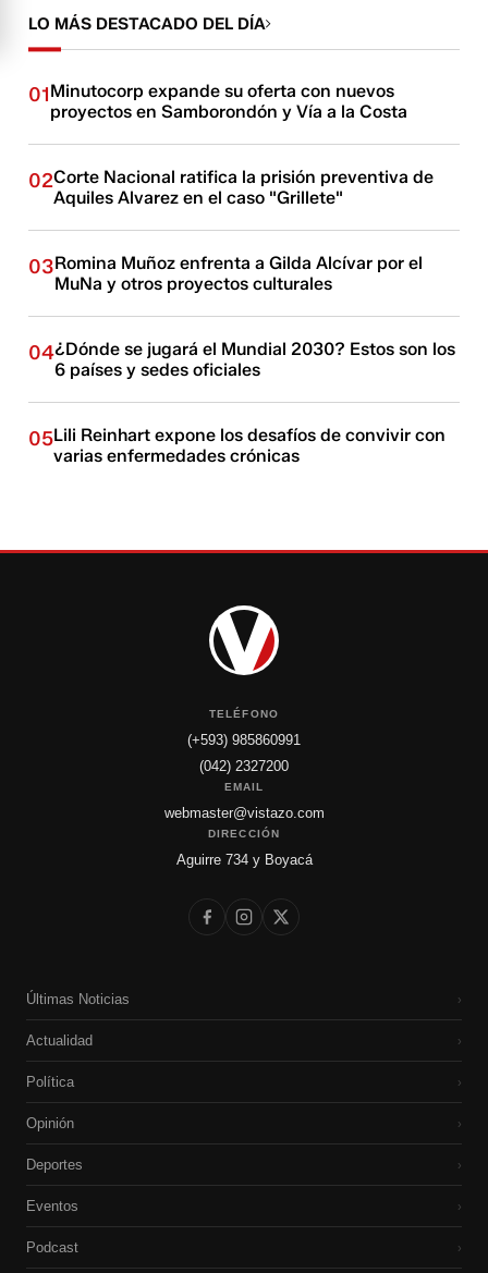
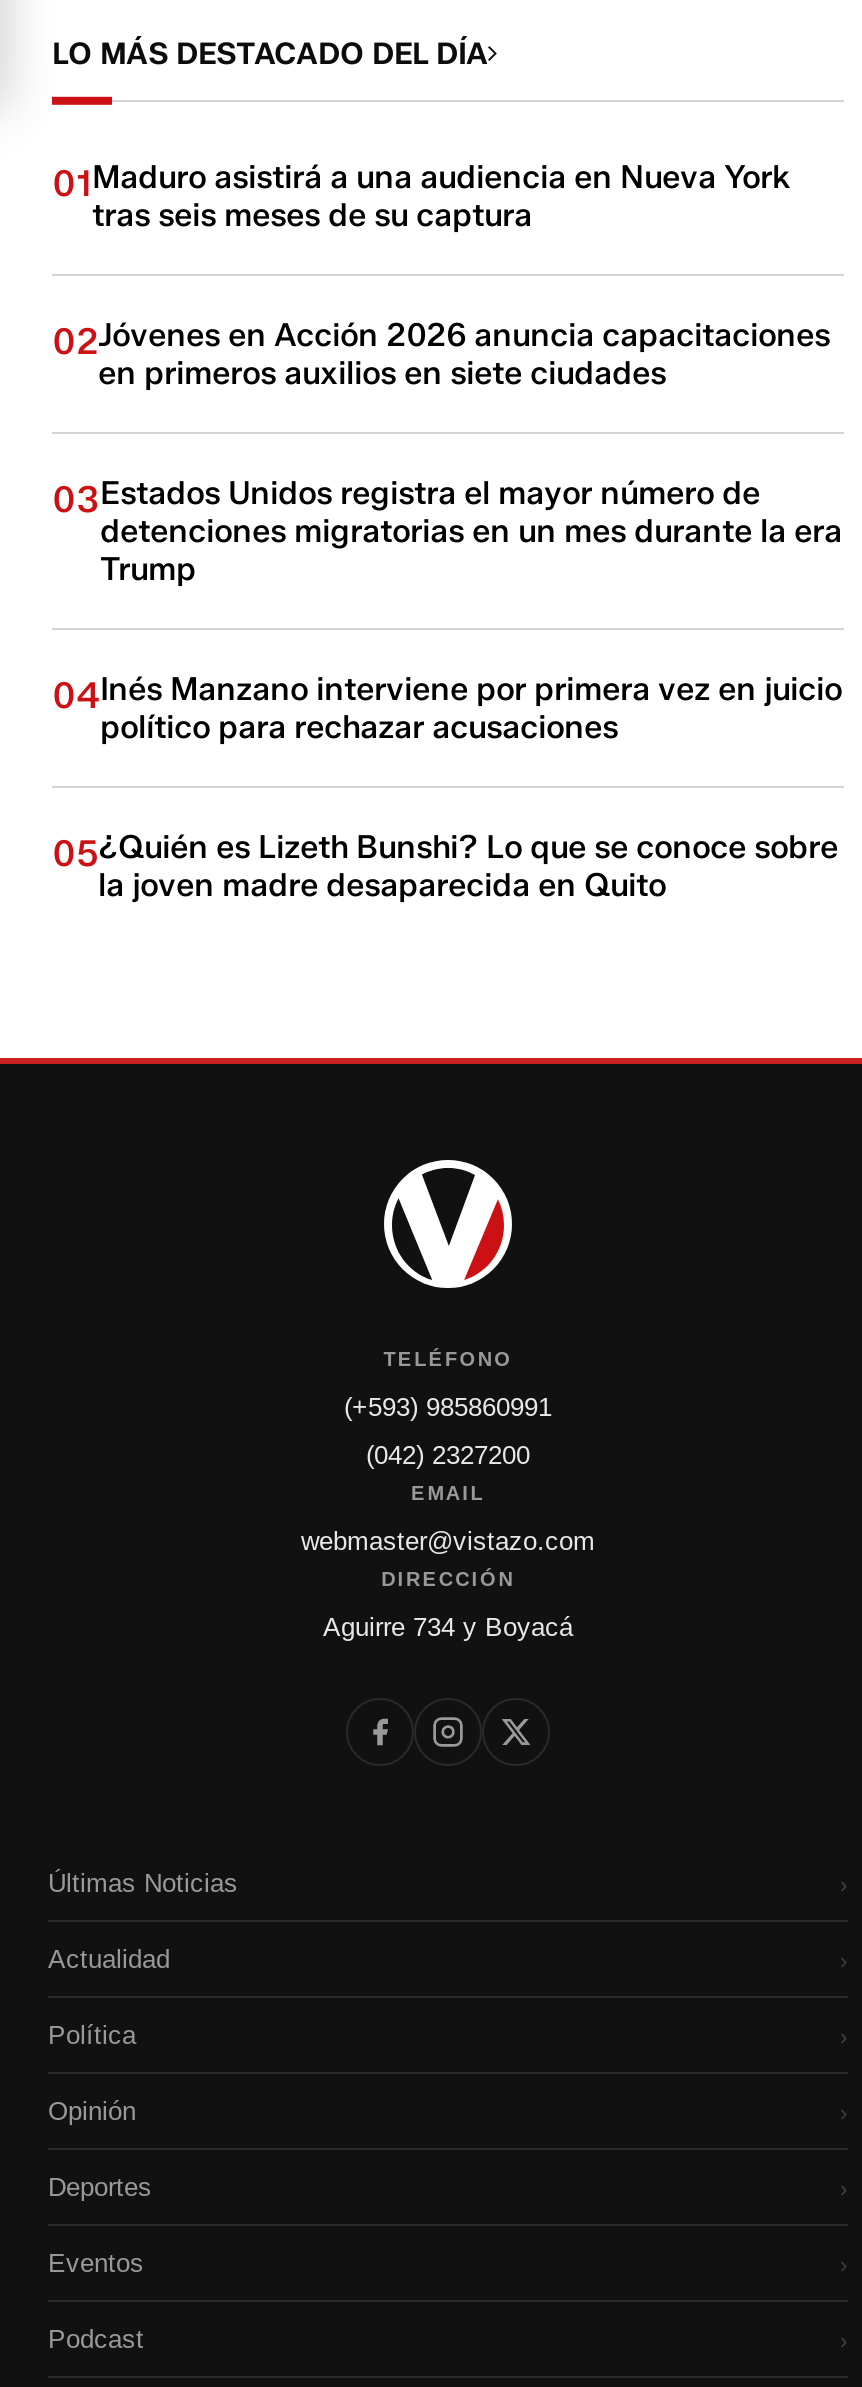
- 01Minutocorp expande su oferta con nuevos
- proyectos en Samborondón y Vía a la Costa
+ 01Maduro asistirá a una audiencia en Nueva York
+ tras seis meses de su captura

- 02Corte Nacional ratifica la prisión preventiva de
- Aquiles Alvarez en el caso "Grillete"
+ 02Jóvenes en Acción 2026 anuncia capacitaciones
+ en primeros auxilios en siete ciudades

- 03Romina Muñoz enfrenta a Gilda Alcívar por el
- MuNa y otros proyectos culturales
+ 03Estados Unidos registra el mayor número de
+ detenciones migratorias en un mes durante la era
+ Trump

- 04¿Dónde se jugará el Mundial 2030? Estos son los
- 6 países y sedes oficiales
+ 04Inés Manzano interviene por primera vez en juicio
+ político para rechazar acusaciones

- 05Lili Reinhart expone los desafíos de convivir con
- varias enfermedades crónicas
+ 05¿Quién es Lizeth Bunshi? Lo que se conoce sobre
+ la joven madre desaparecida en Quito
